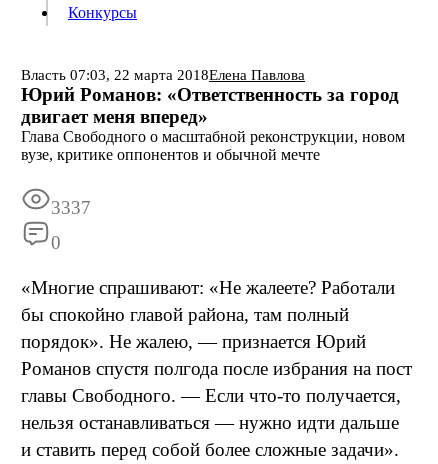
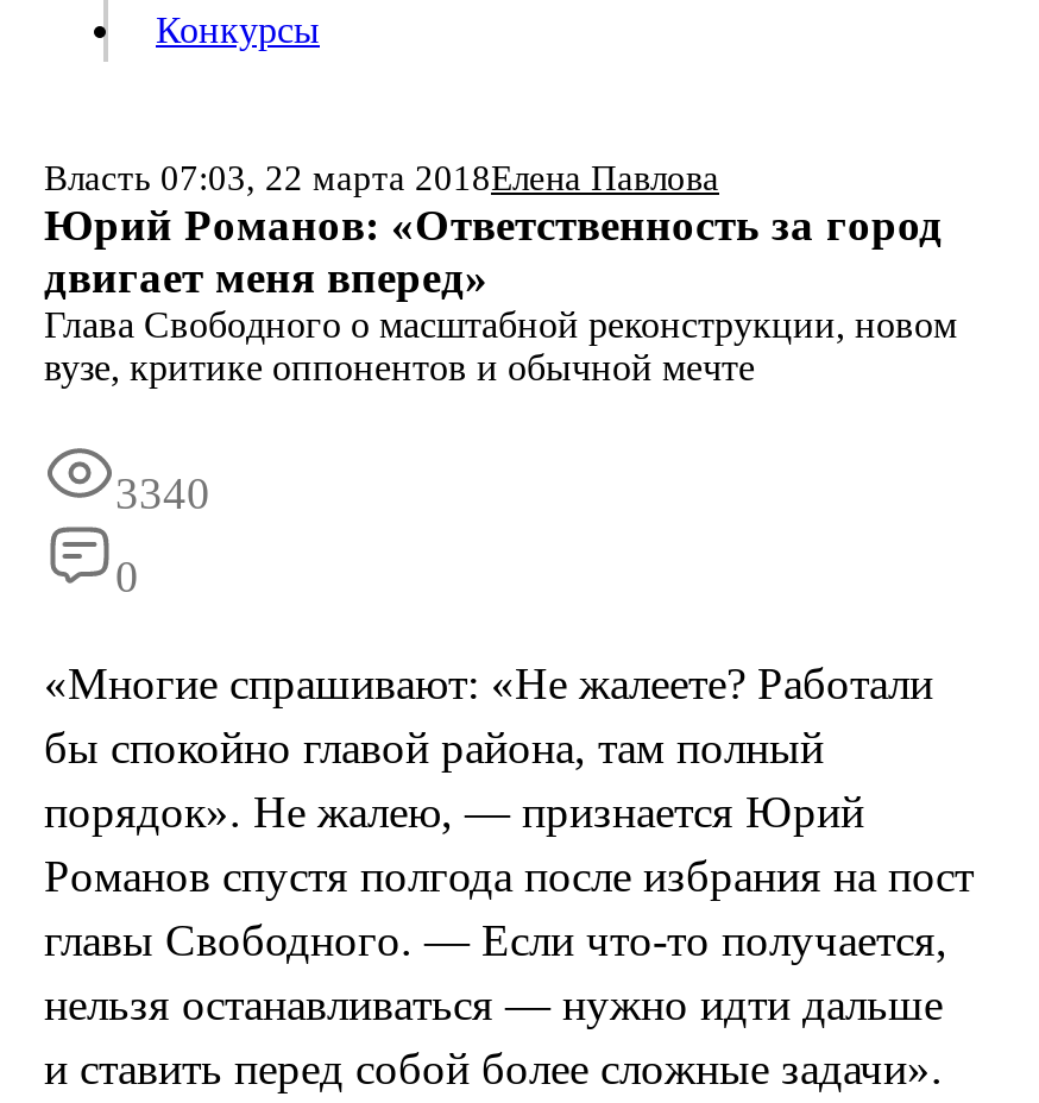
- 3337
+ 3340
